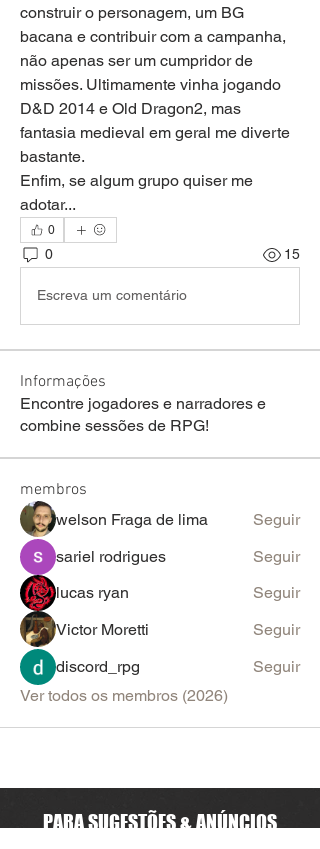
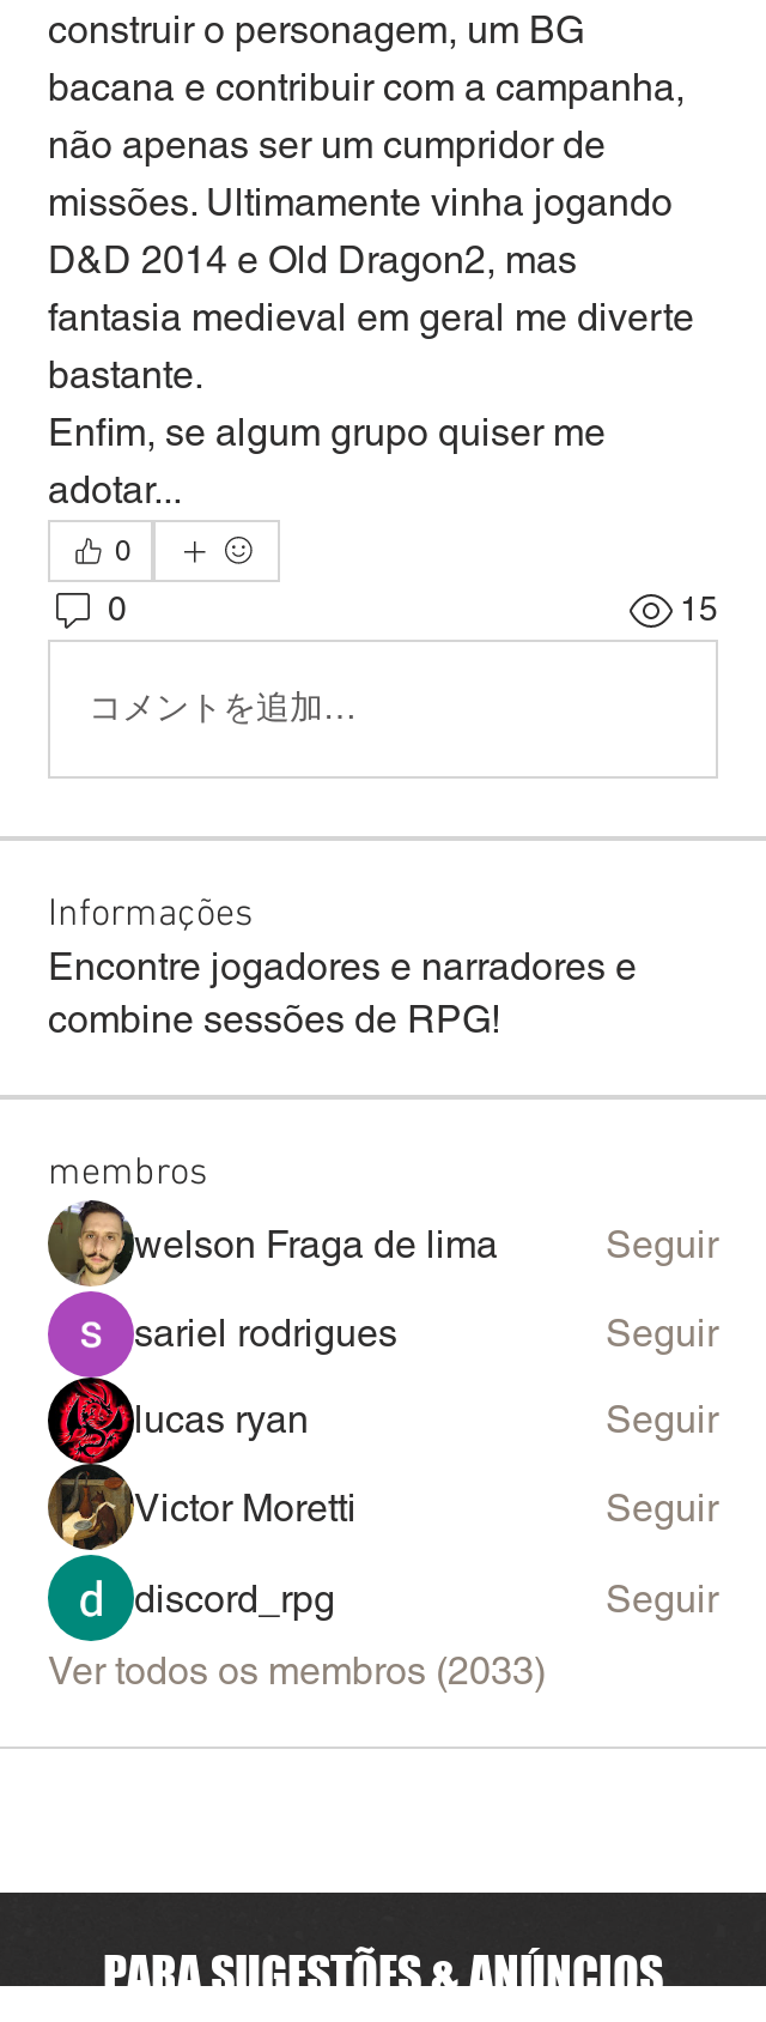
- Escreva um comentário
+ コメントを追加…

- Ver todos os membros (2026)
+ Ver todos os membros (2033)
